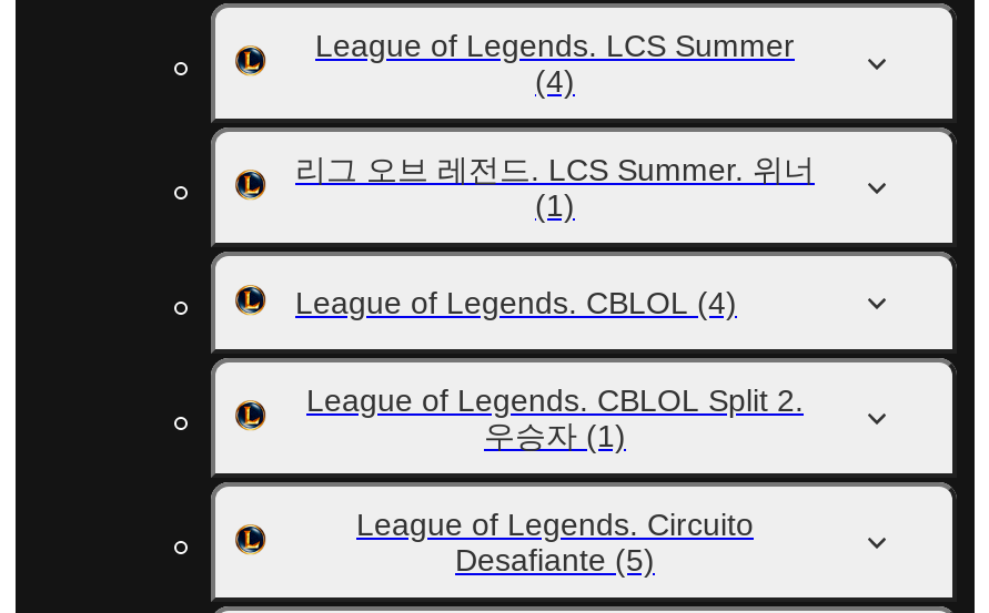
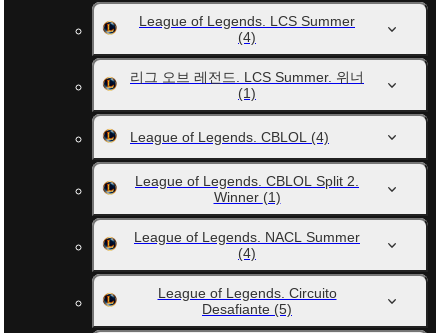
- 우승자 (1)
+ Winner (1)
+ League of Legends. NACL Summer
+ (4)
